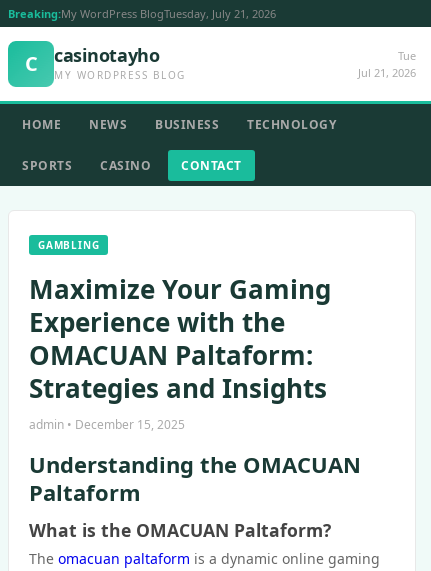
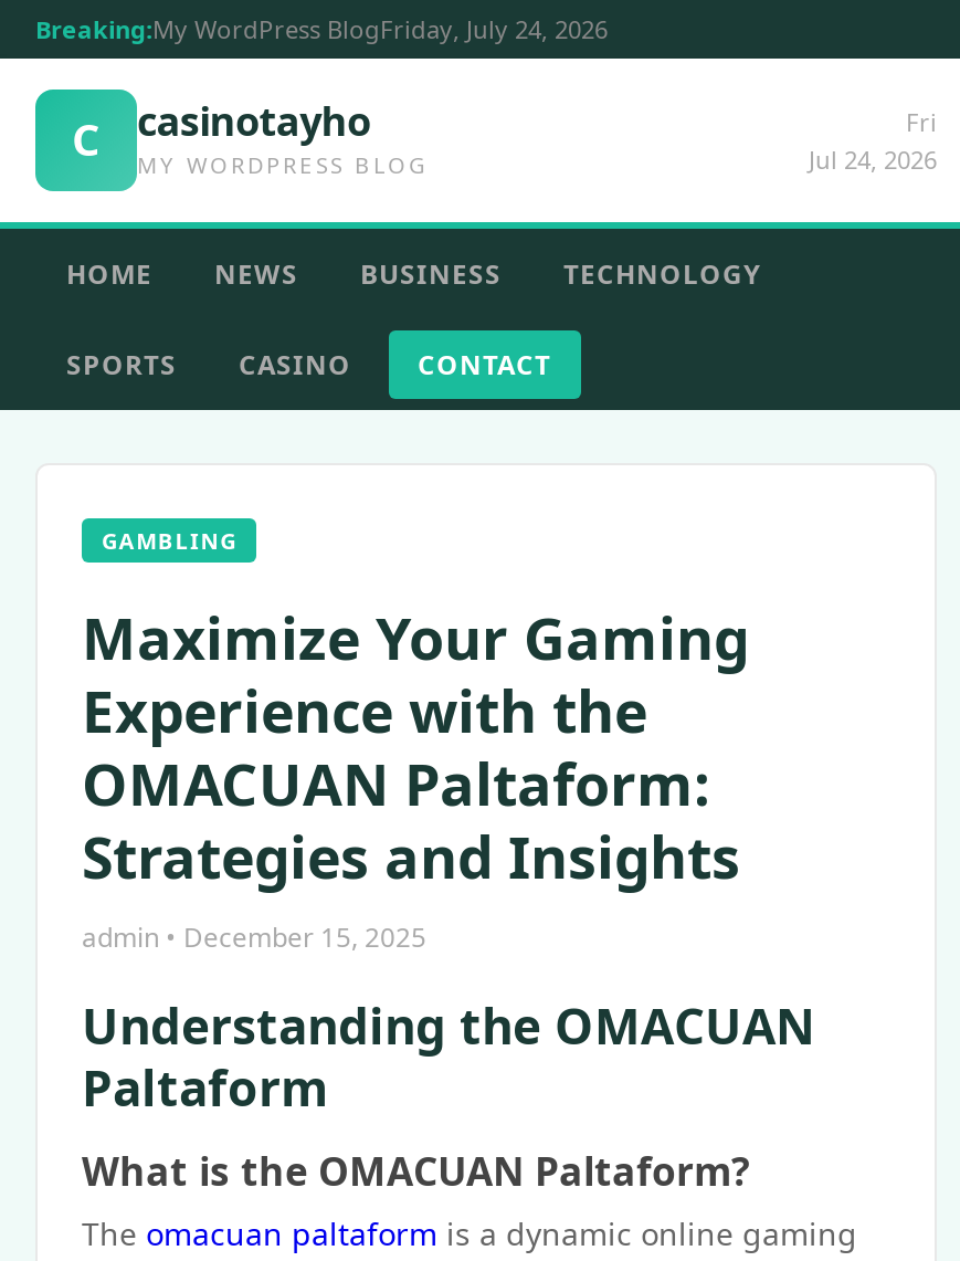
- Breaking:My WordPress BlogTuesday, July 21, 2026
+ Breaking:My WordPress BlogFriday, July 24, 2026

- Tue
- Jul 21, 2026
+ Fri
+ Jul 24, 2026
